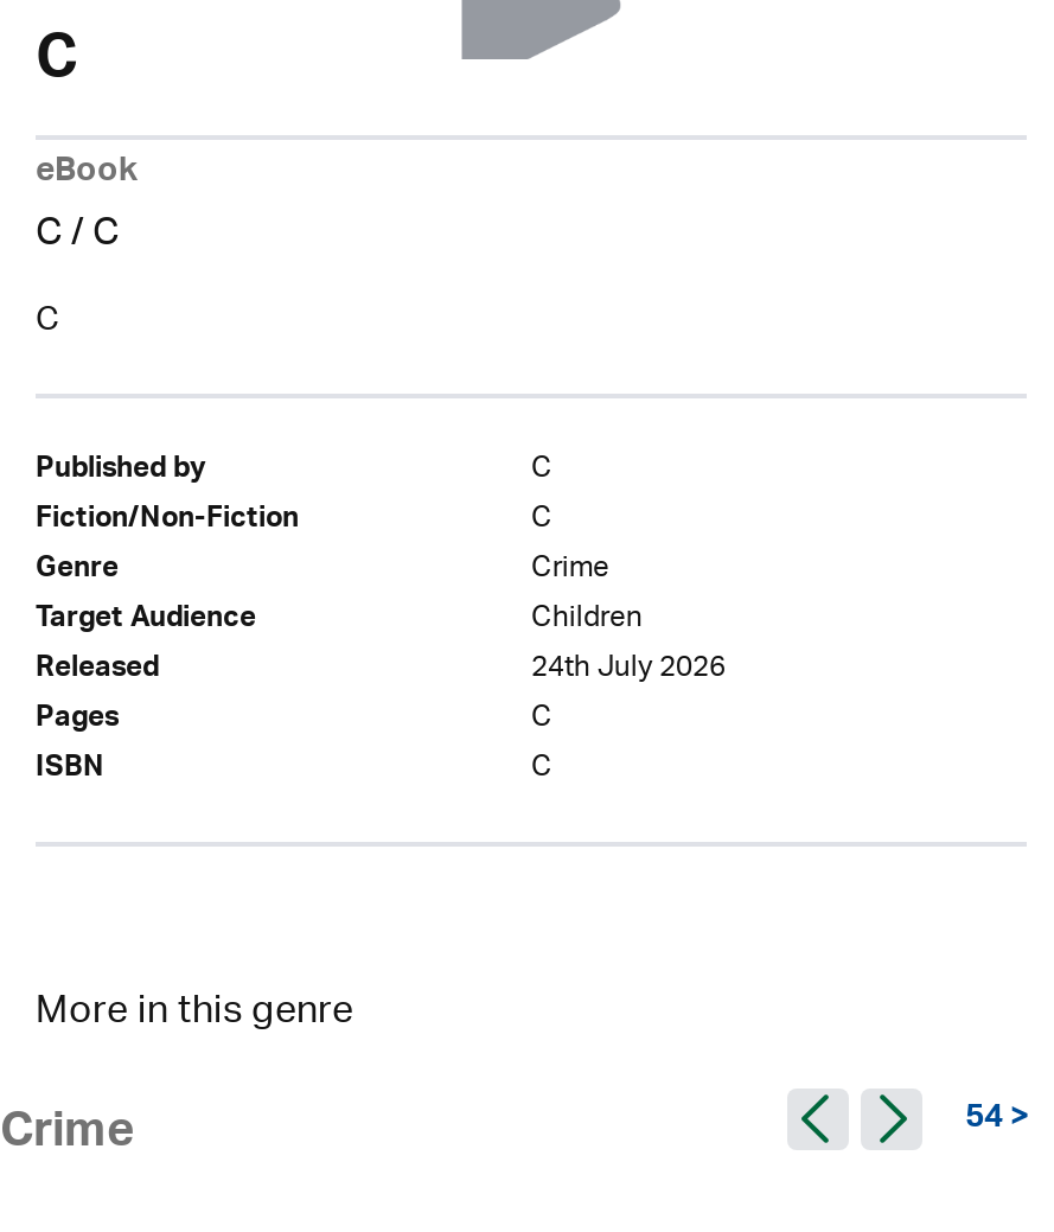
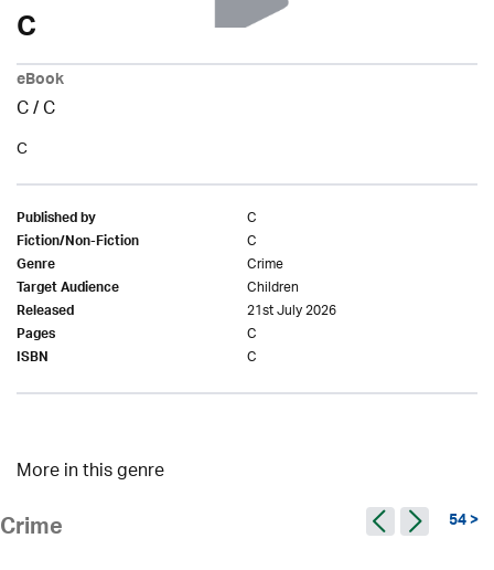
- 24th July 2026
+ 21st July 2026
